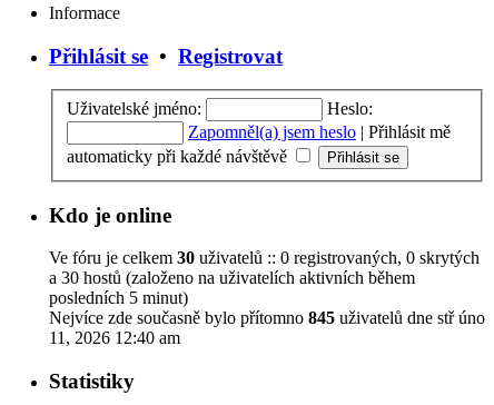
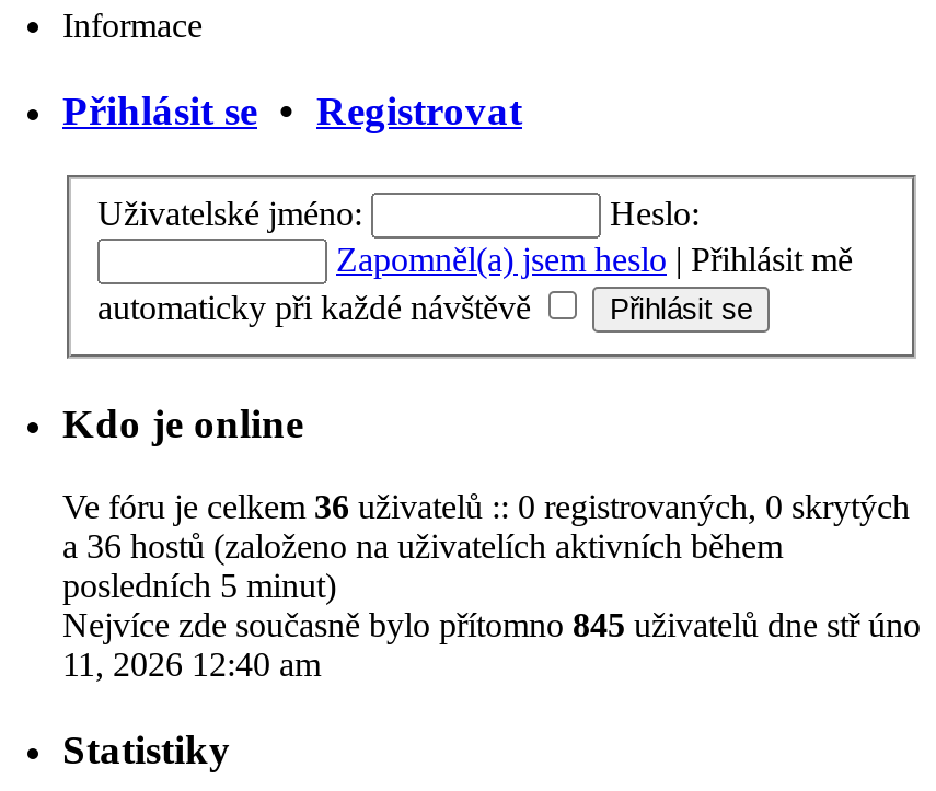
- Ve fóru je celkem 30 uživatelů :: 0 registrovaných, 0 skrytých
+ Ve fóru je celkem 36 uživatelů :: 0 registrovaných, 0 skrytých

- a 30 hostů (založeno na uživatelích aktivních během
+ a 36 hostů (založeno na uživatelích aktivních během
